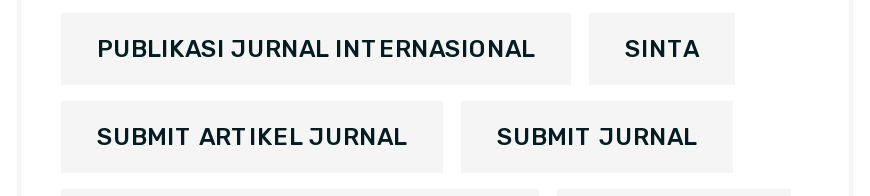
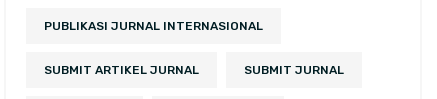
- SINTA
